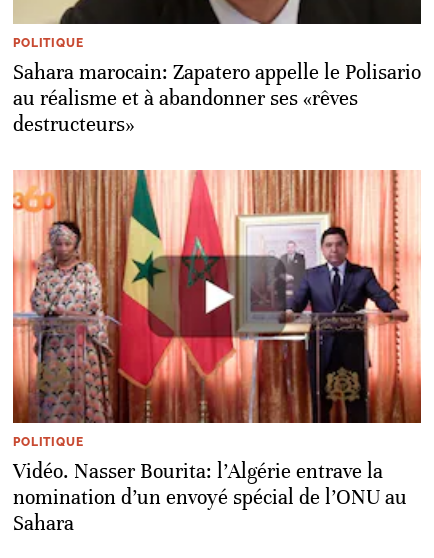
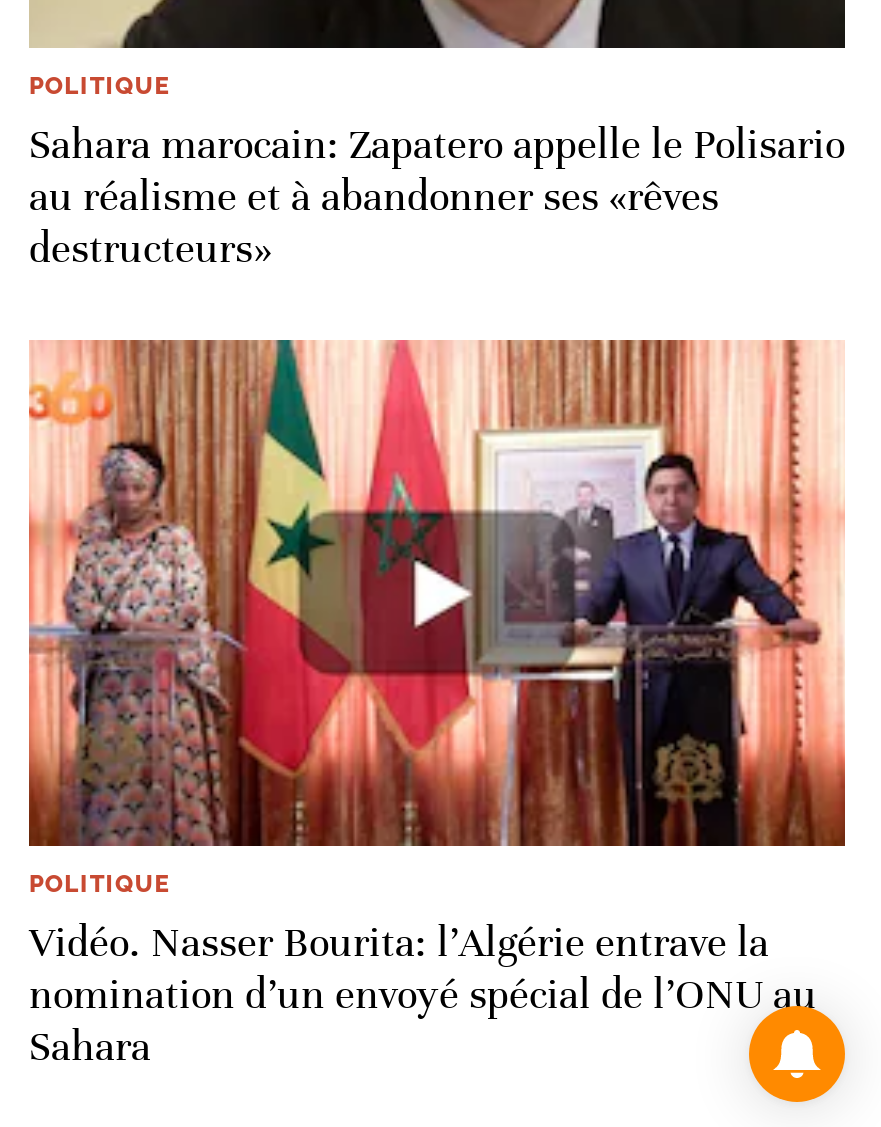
+ [image]
